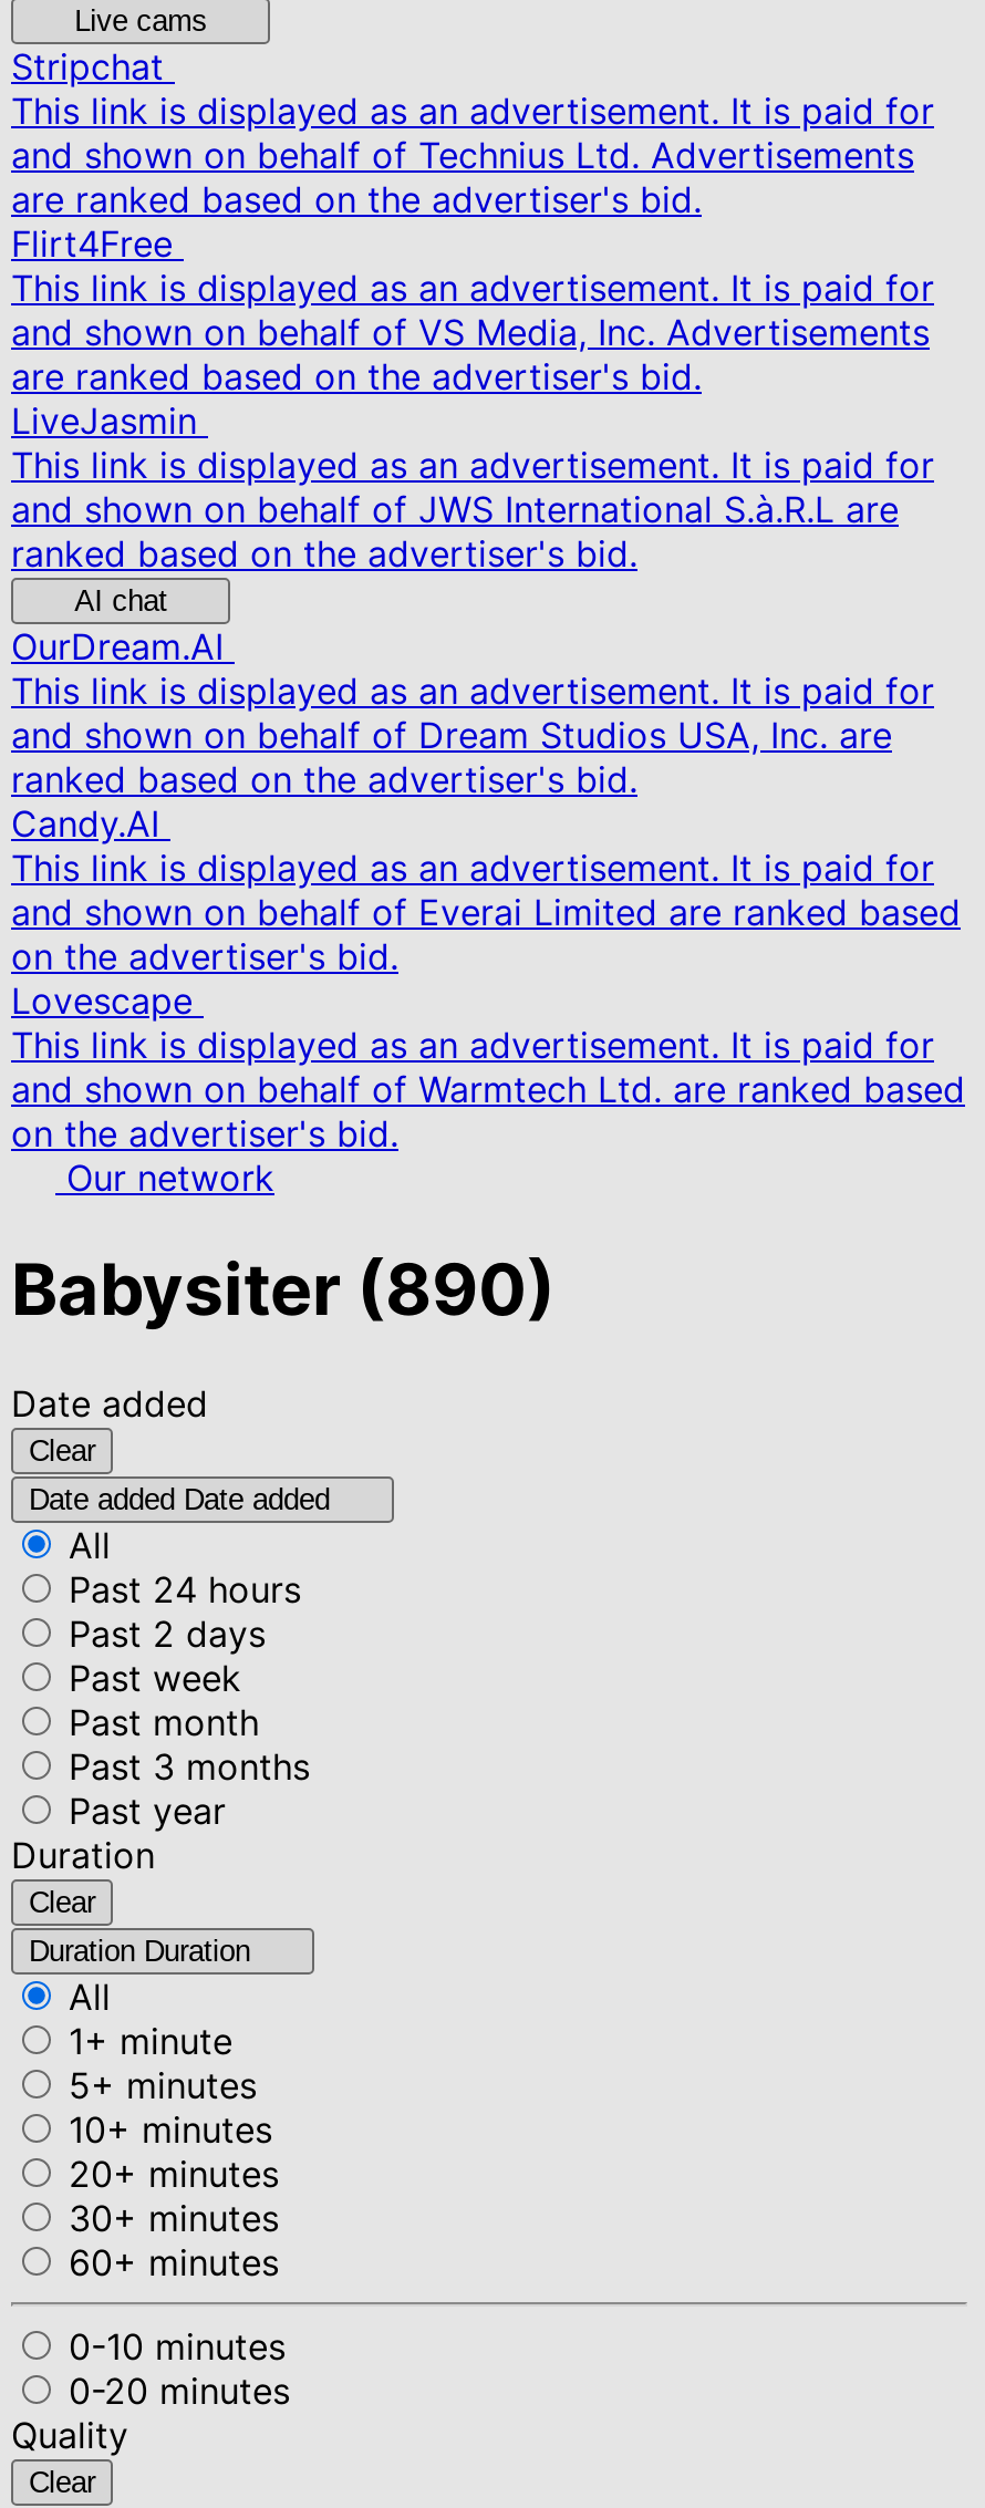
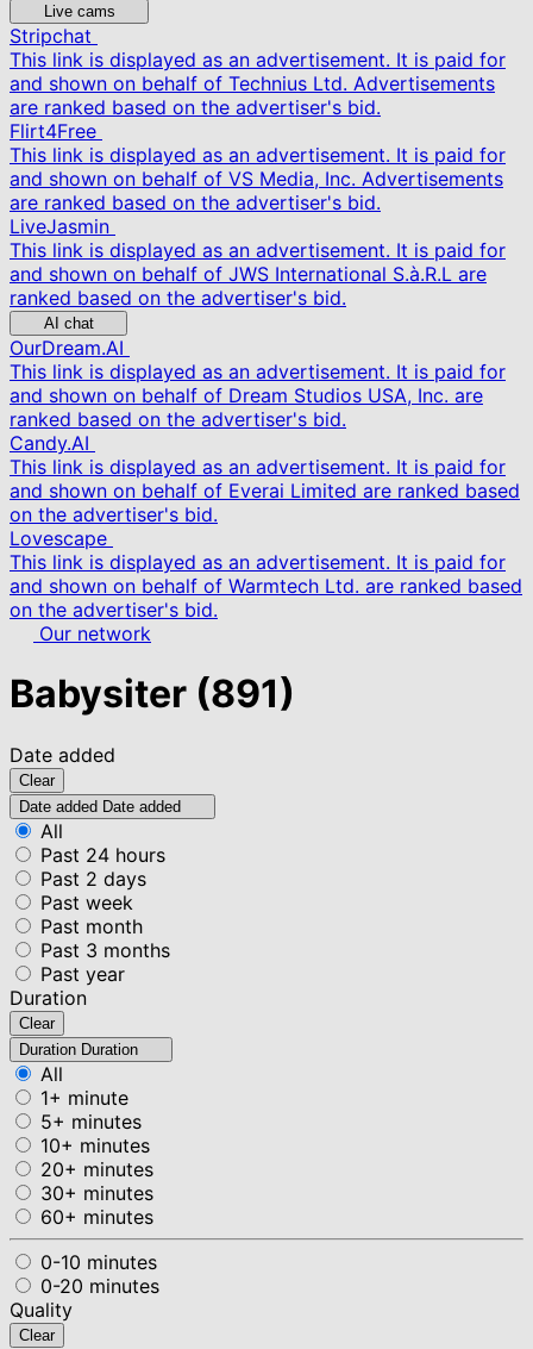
- Babysiter (890)
+ Babysiter (891)
